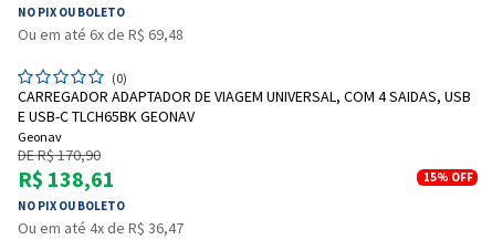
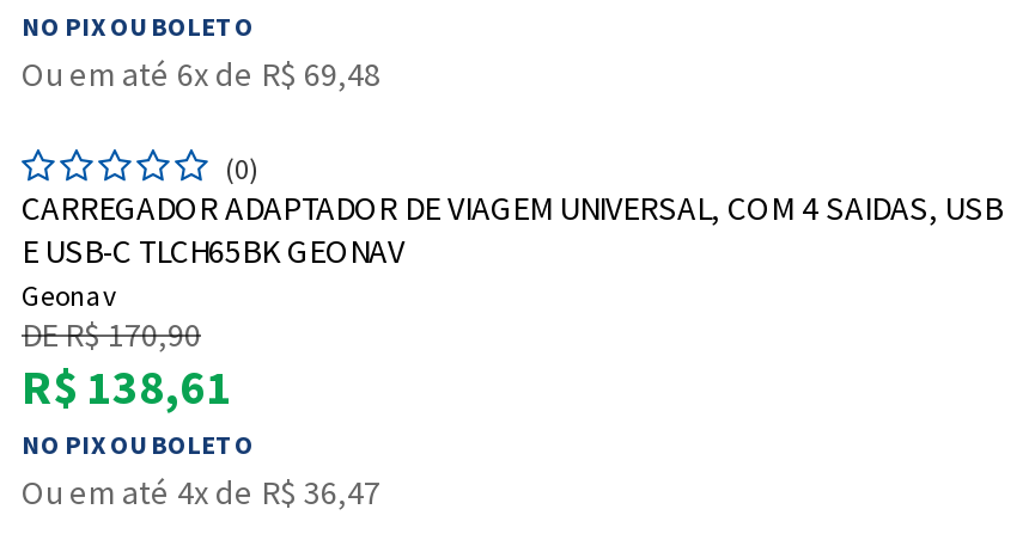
- 15%OFF
